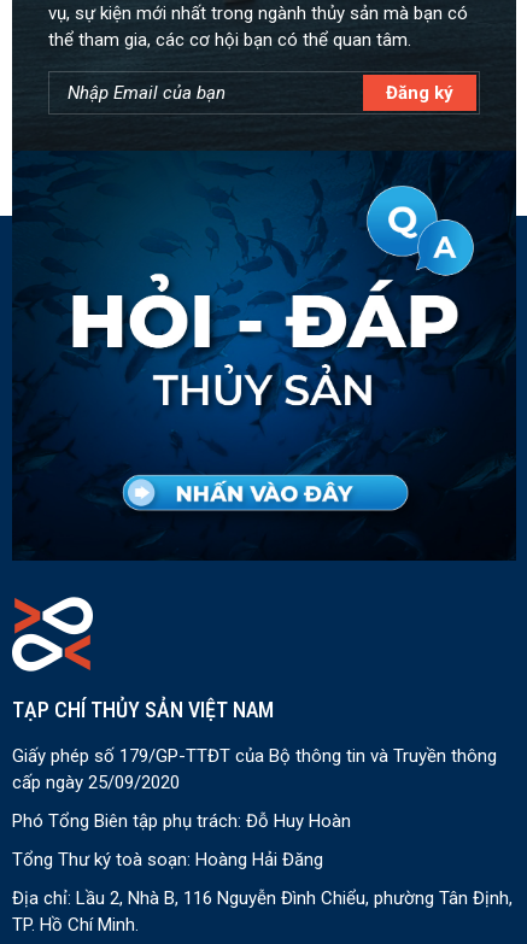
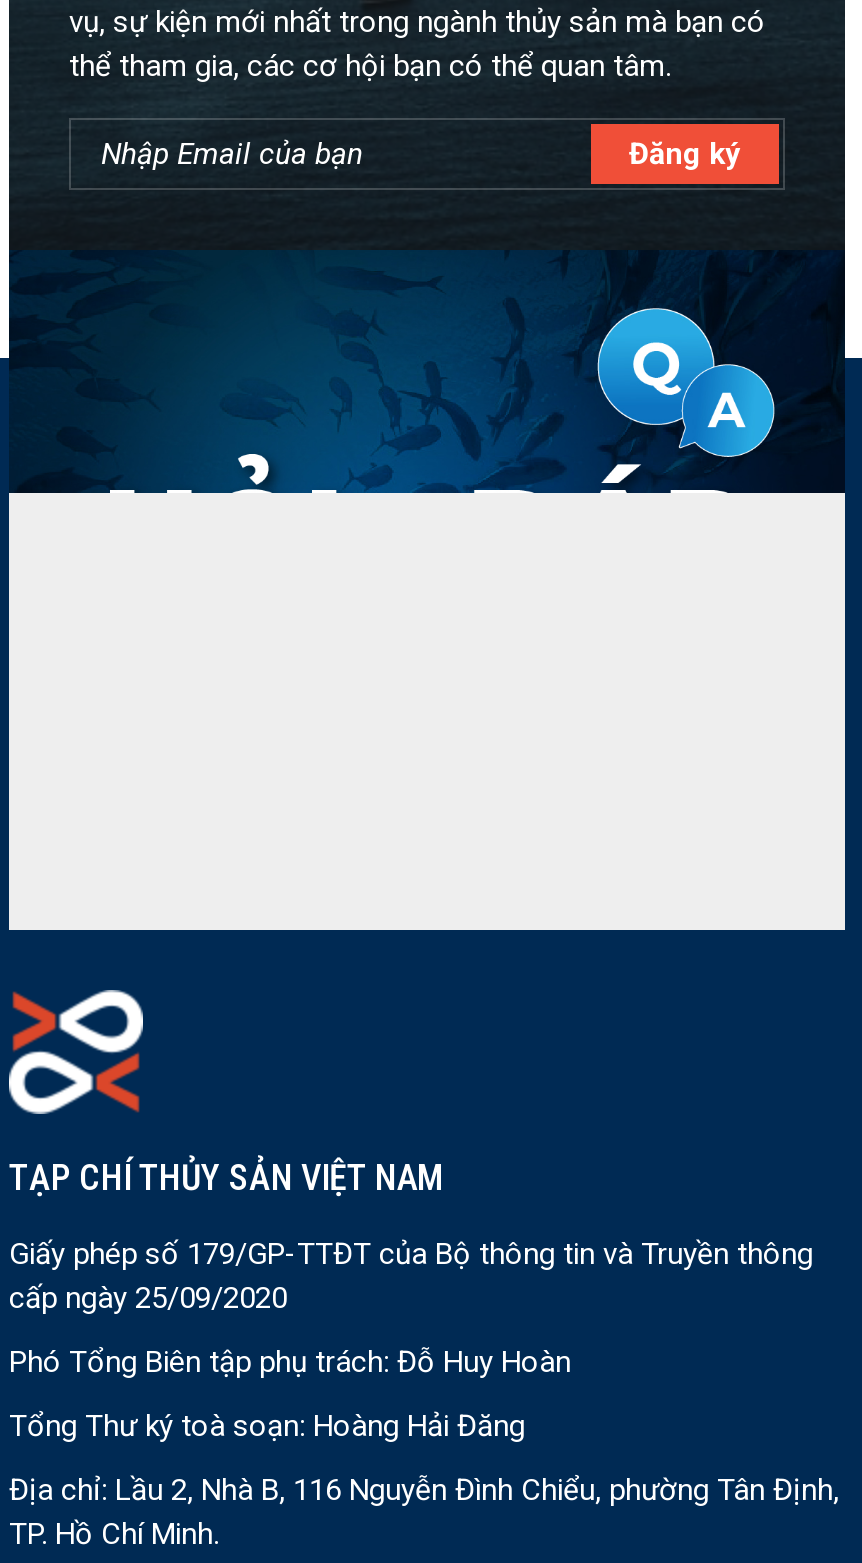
- [image]
